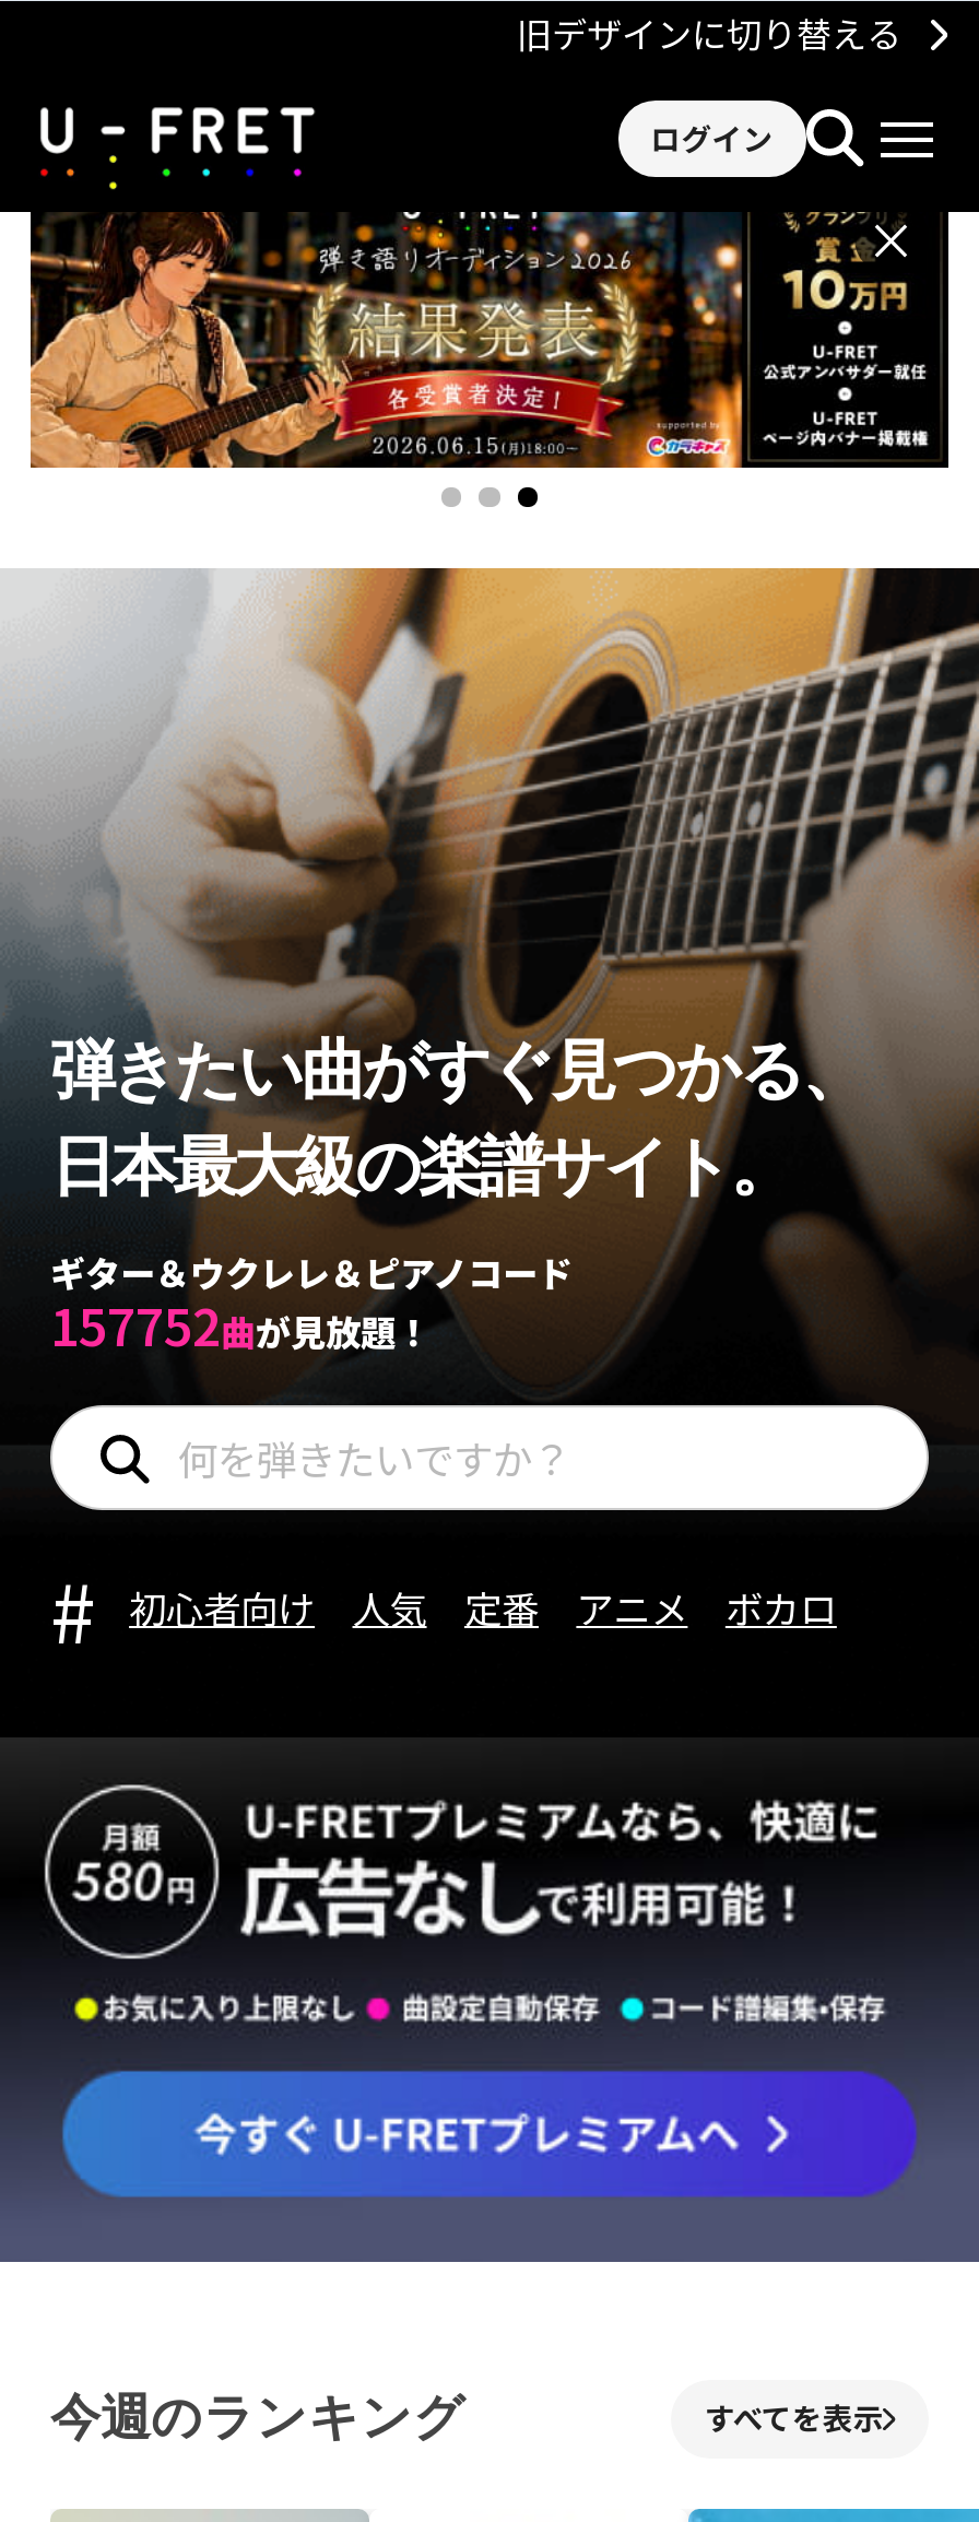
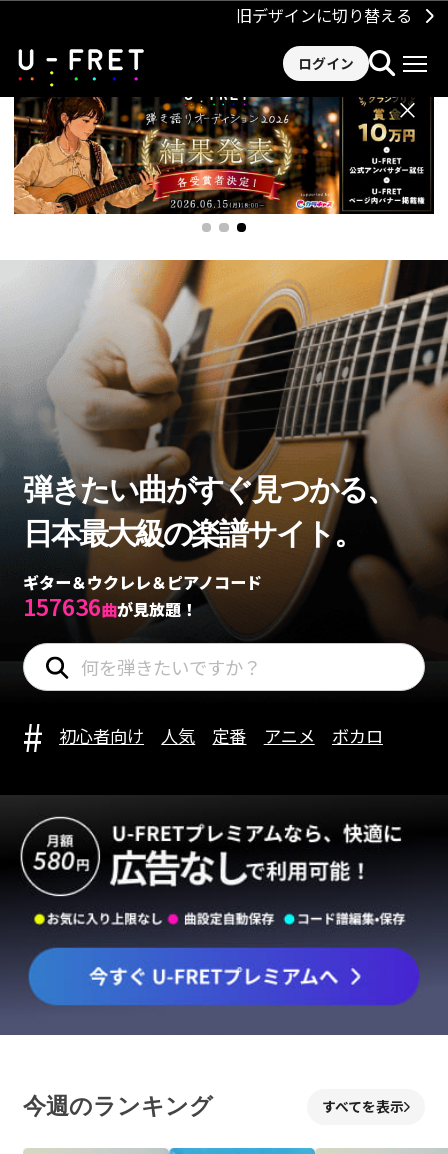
- 157752曲が見放題！
+ 157636曲が見放題！
